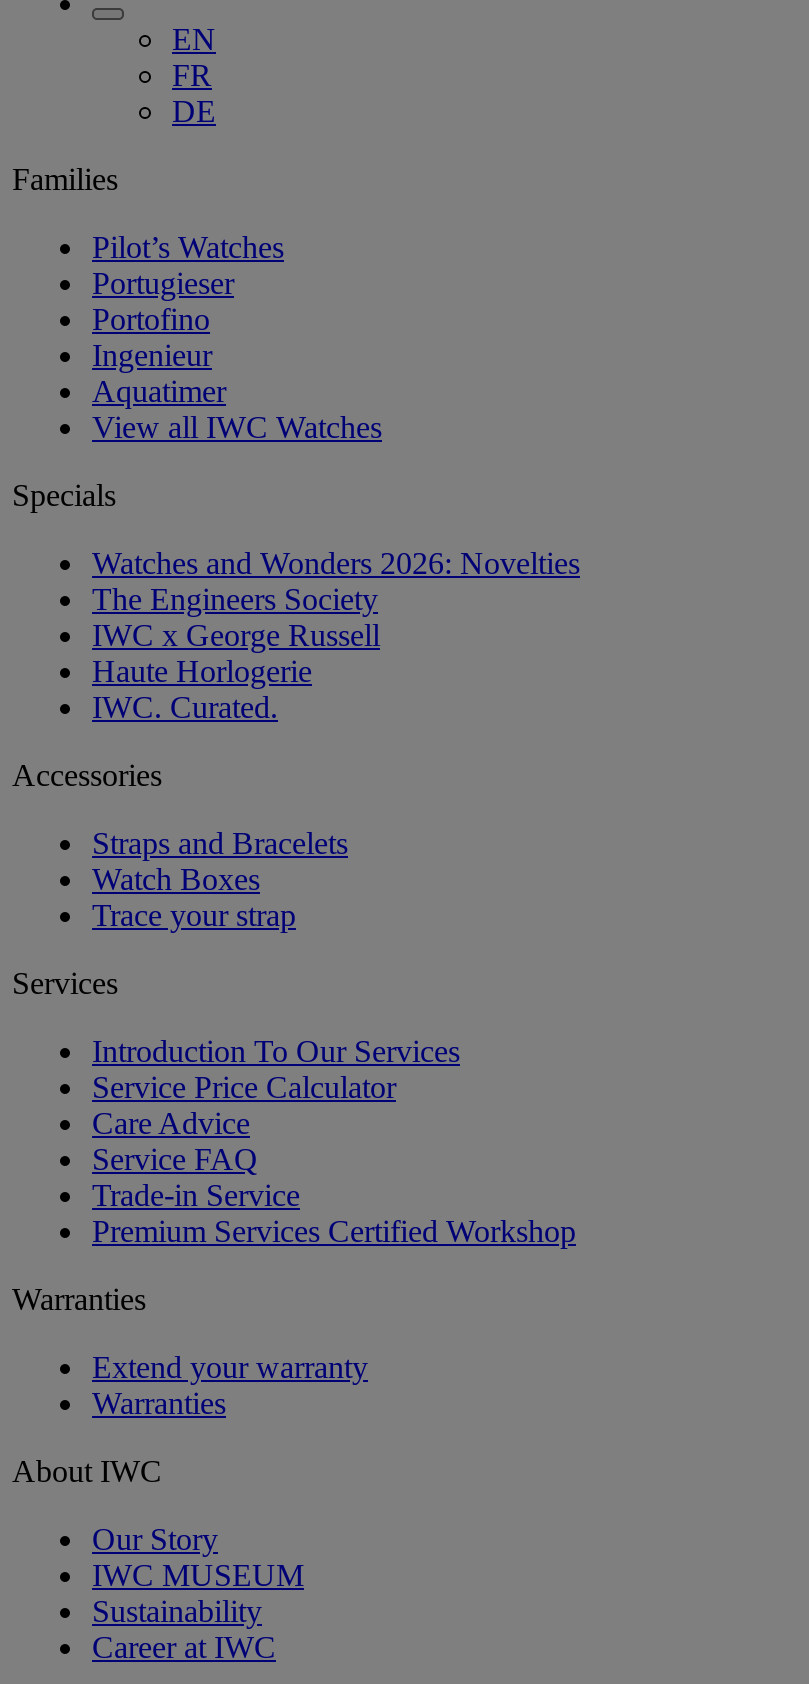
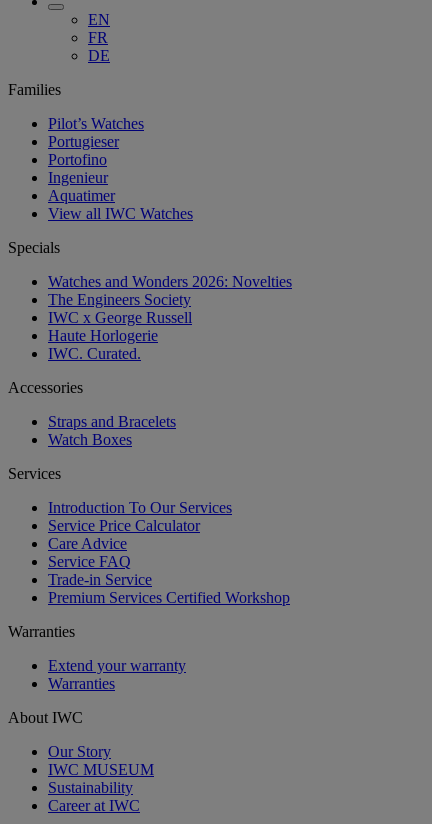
- Trace your strap
